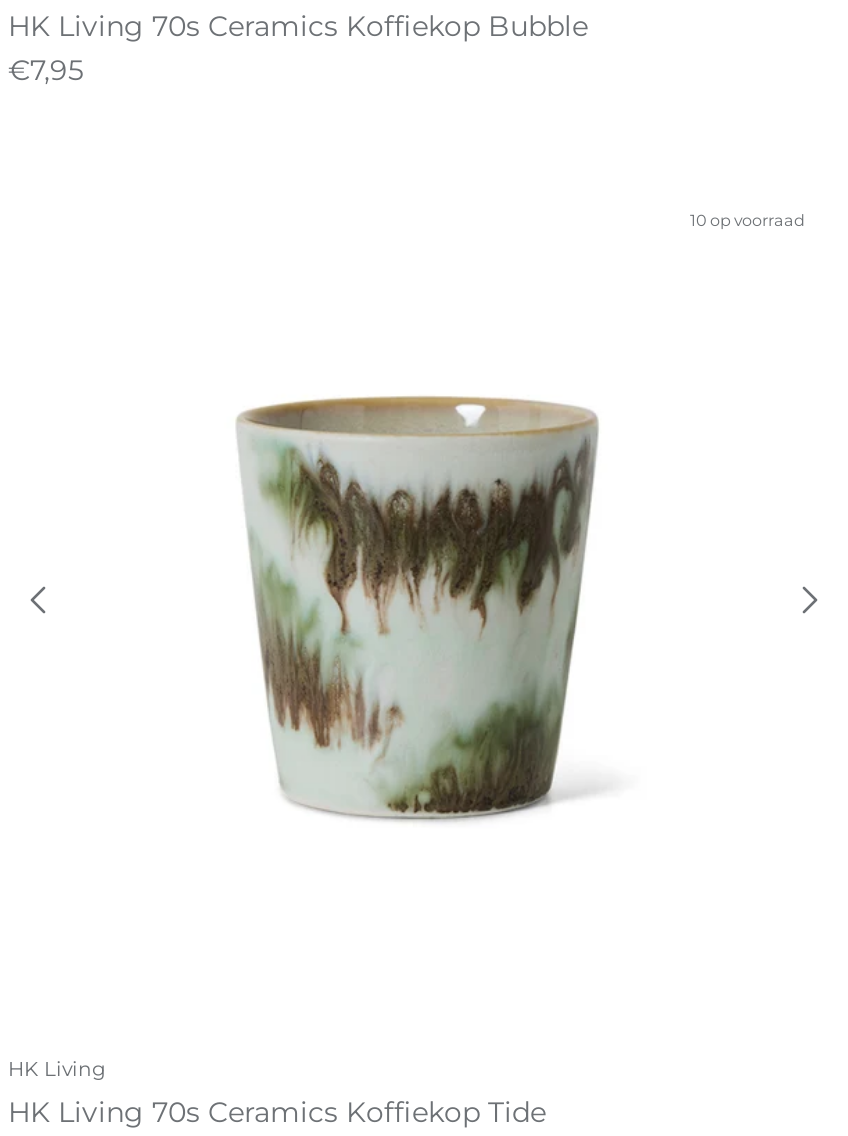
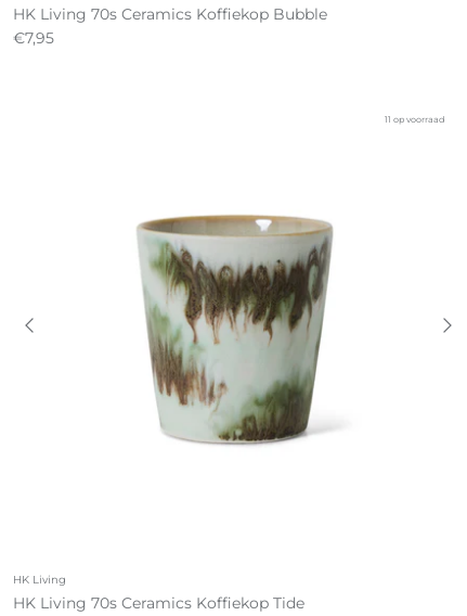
- 10 op voorraad
+ 11 op voorraad
